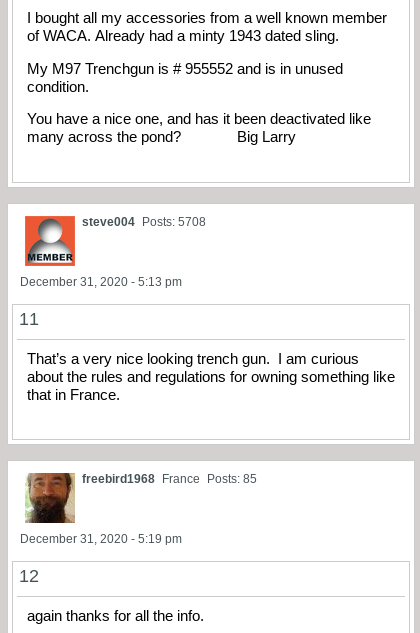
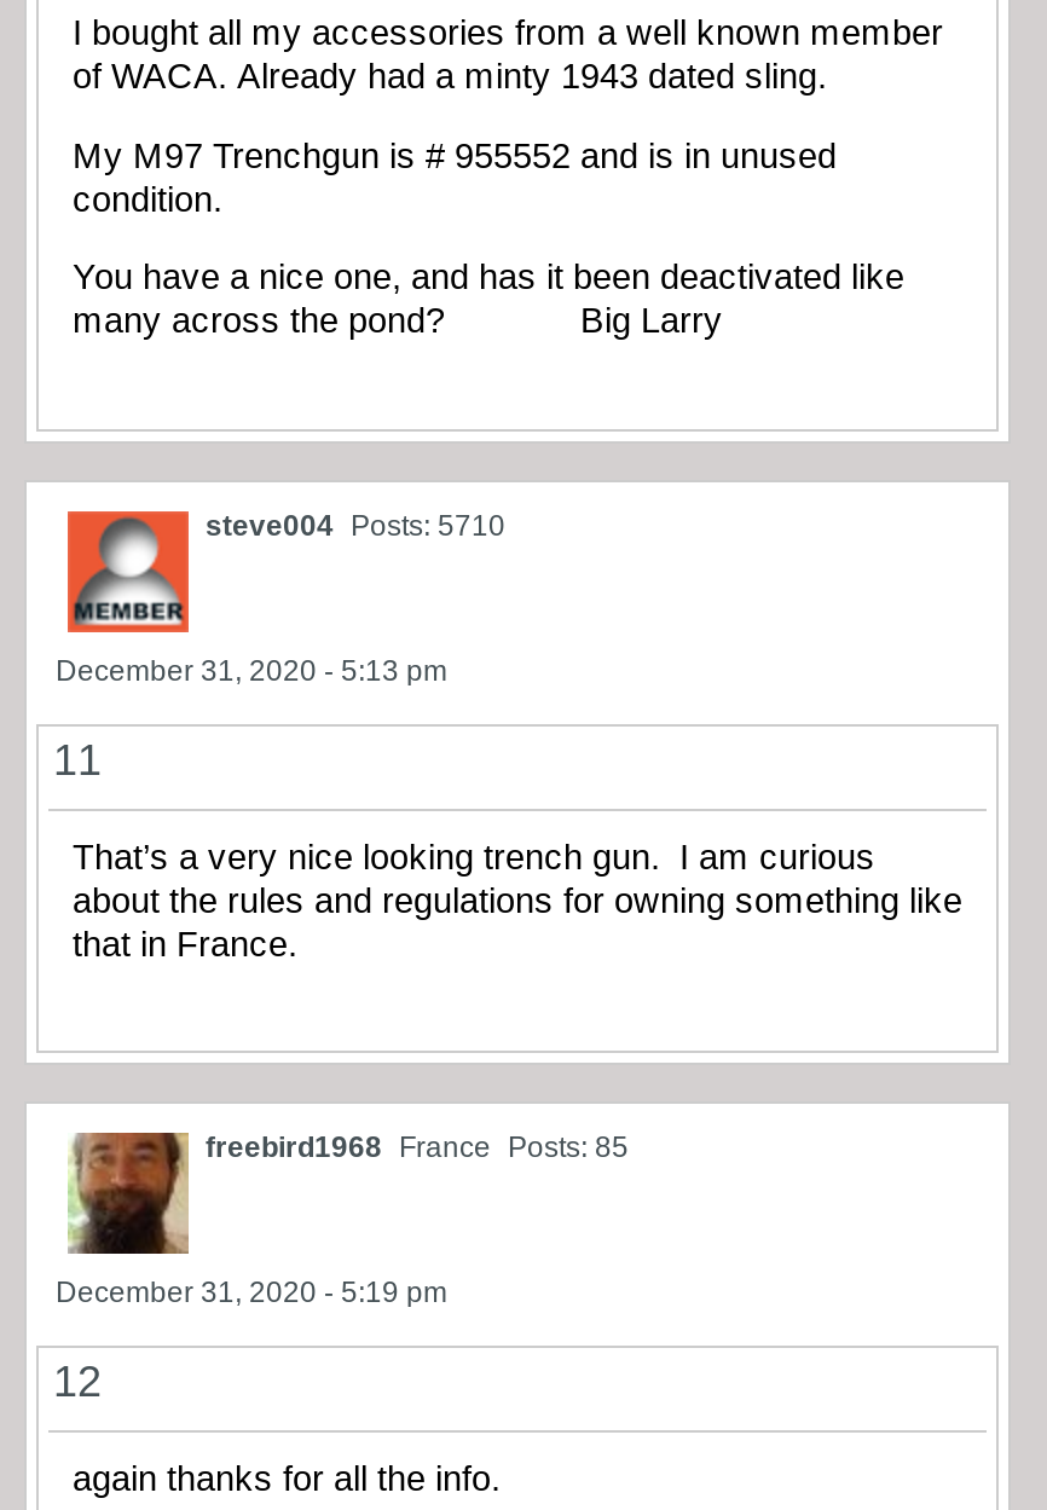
- steve004 Posts: 5708
+ steve004 Posts: 5710
